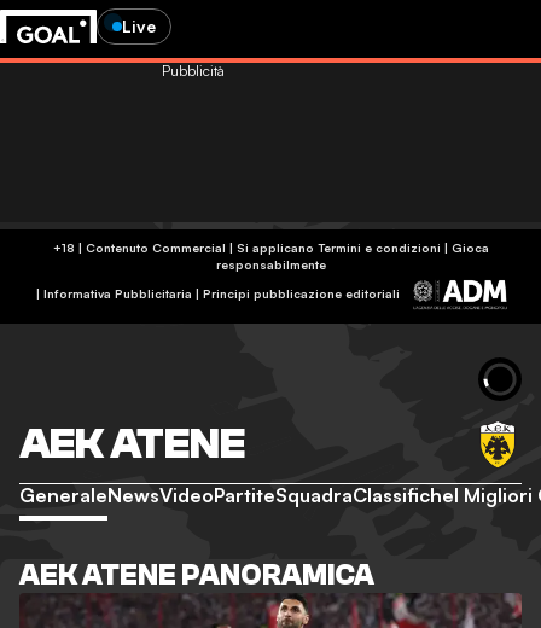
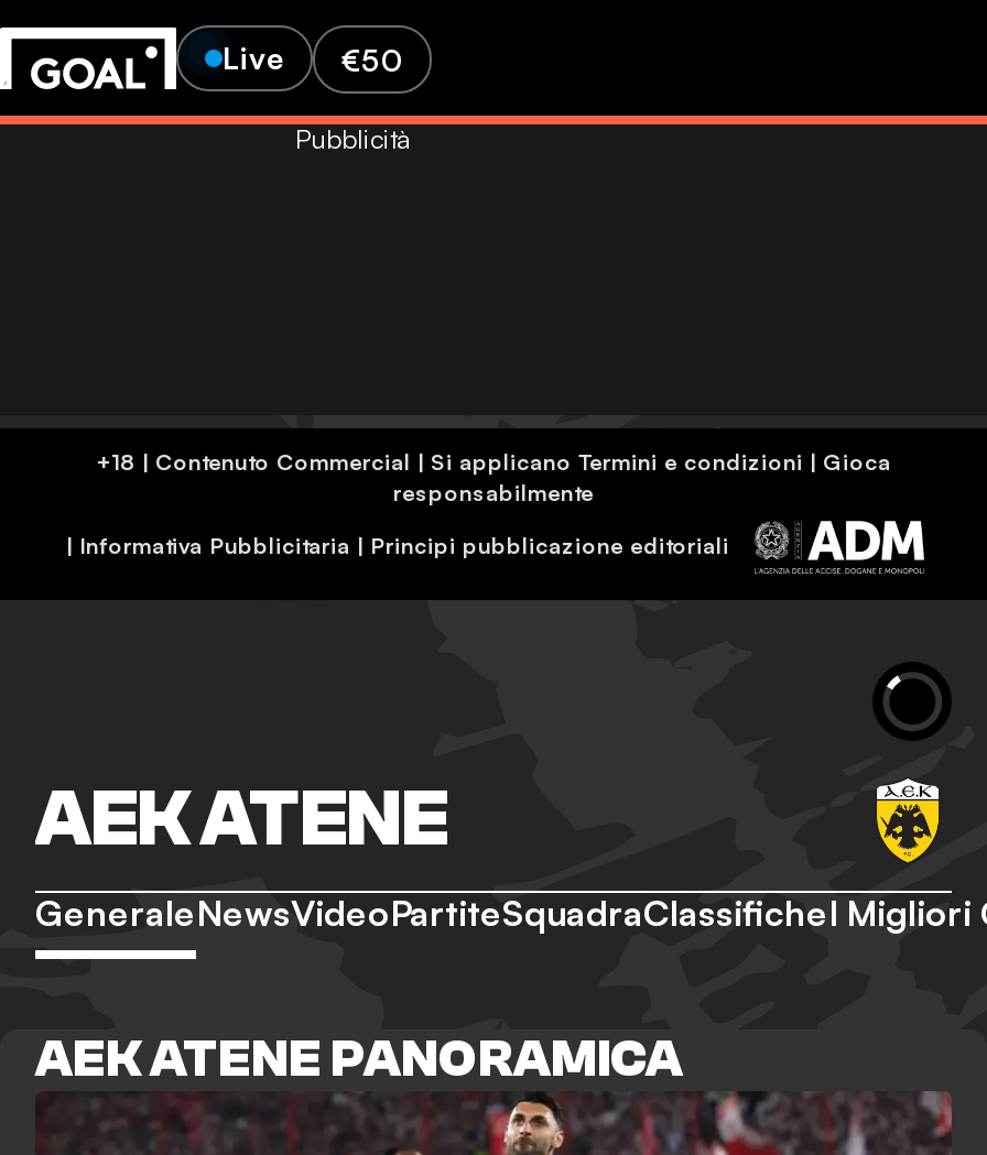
+ €50
